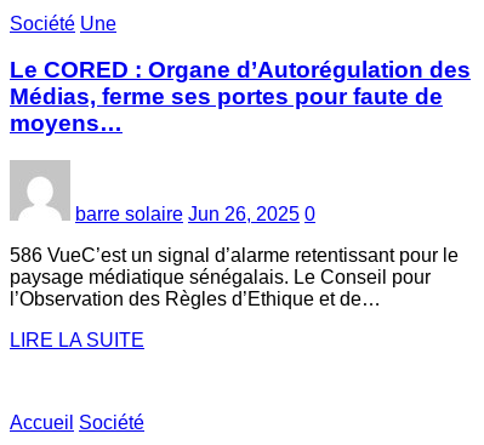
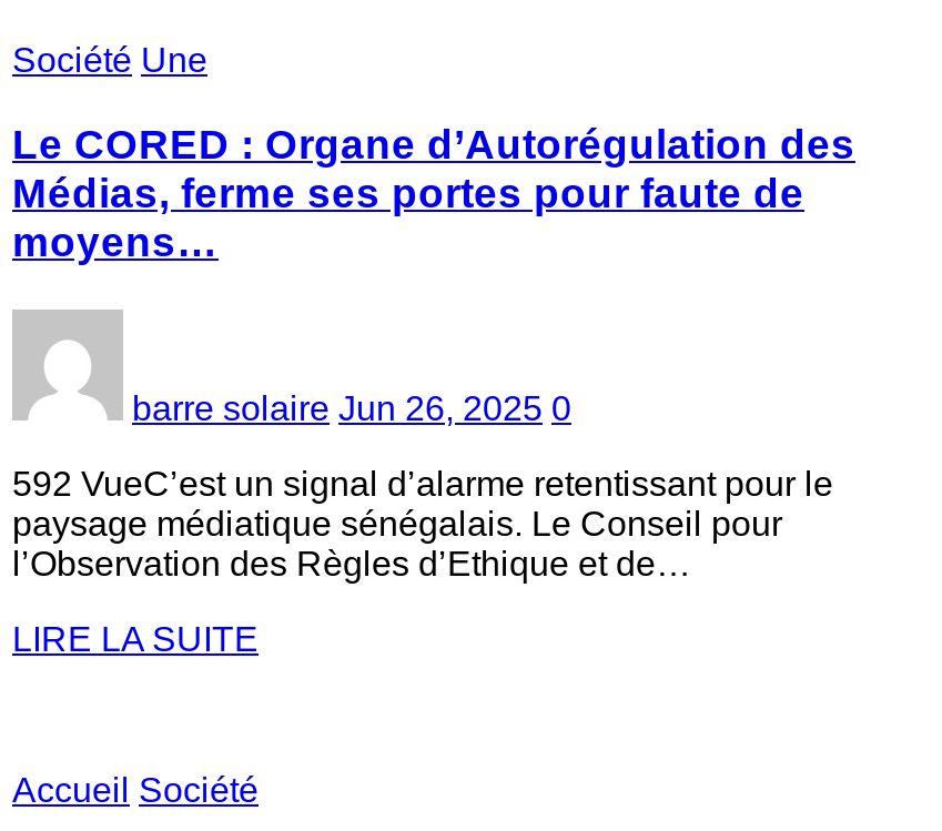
- 586 VueC’est un signal d’alarme retentissant pour le
+ 592 VueC’est un signal d’alarme retentissant pour le
